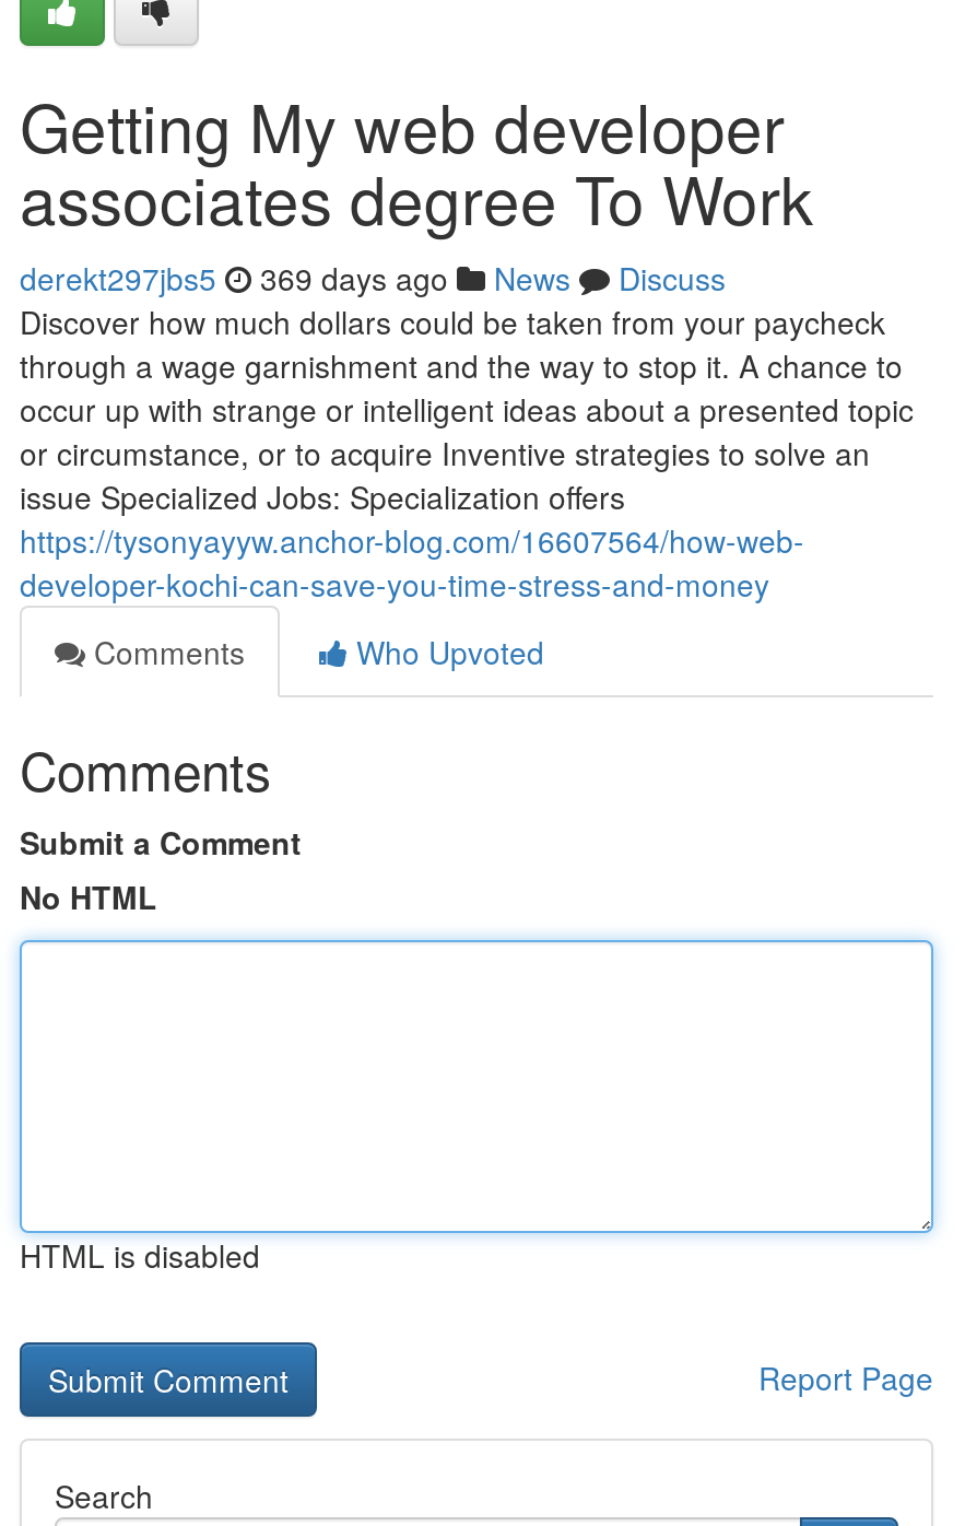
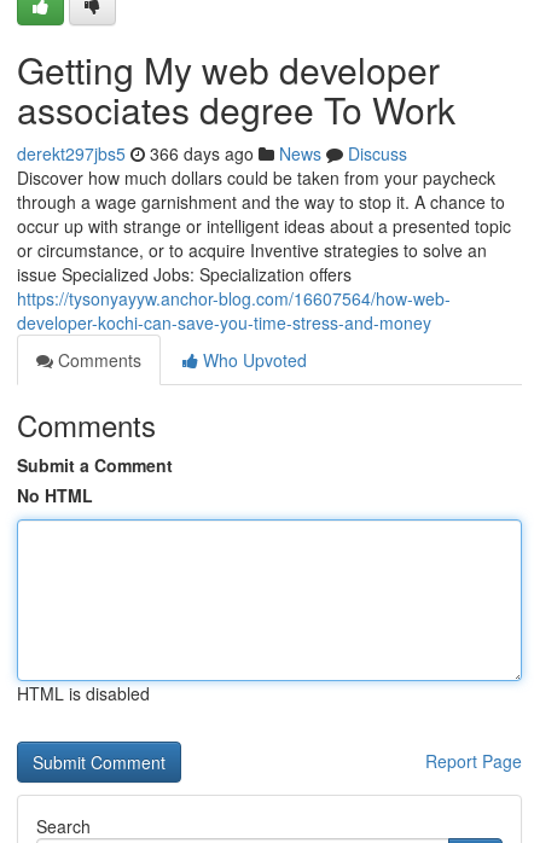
- derekt297jbs5 369 days ago News Discuss
+ derekt297jbs5 366 days ago News Discuss
